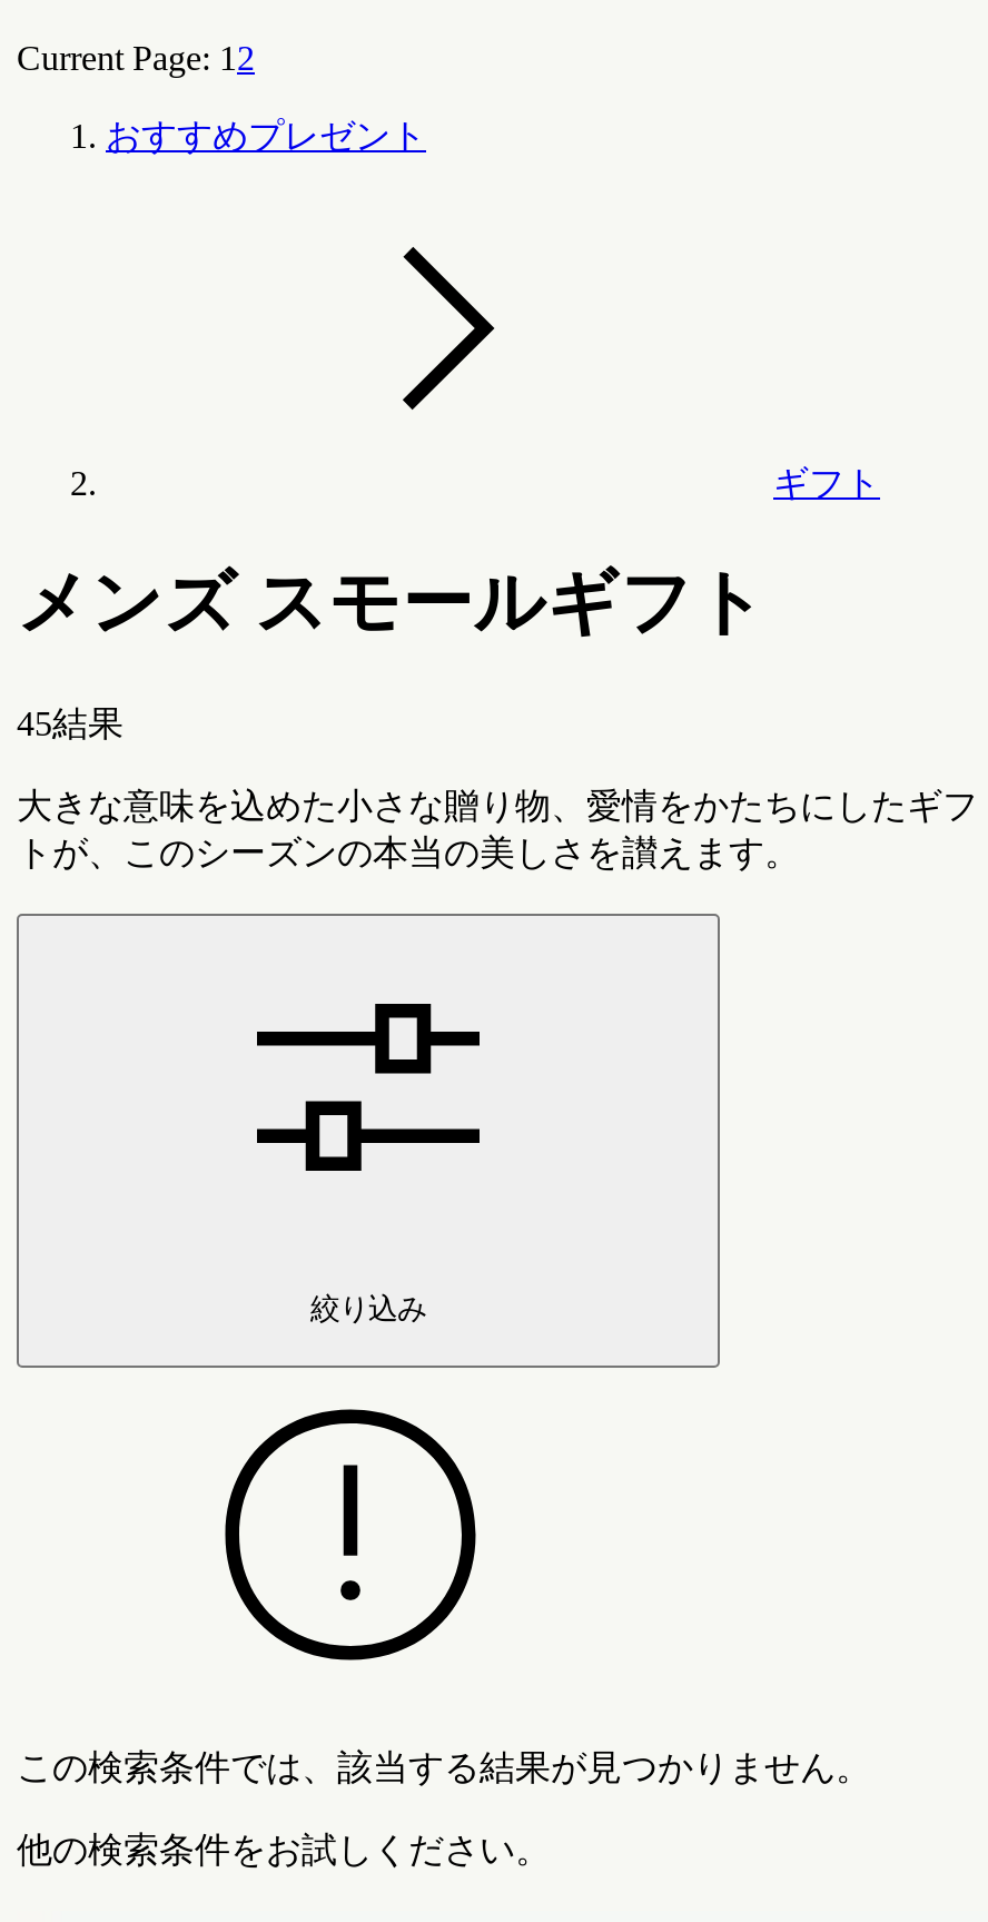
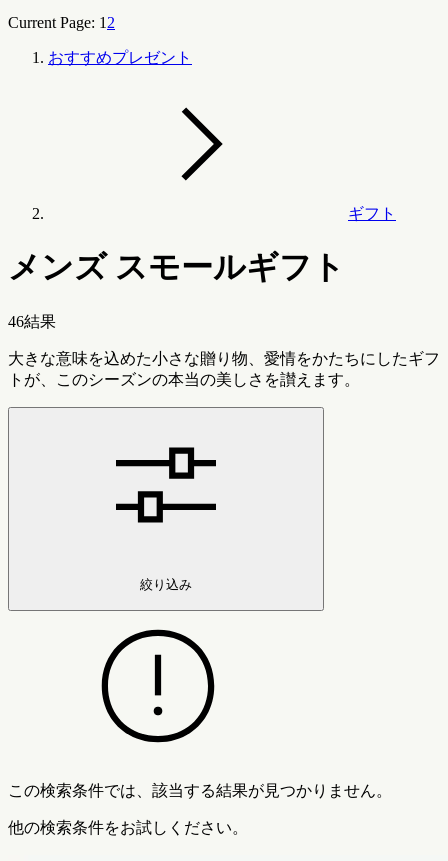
- 45結果
+ 46結果
